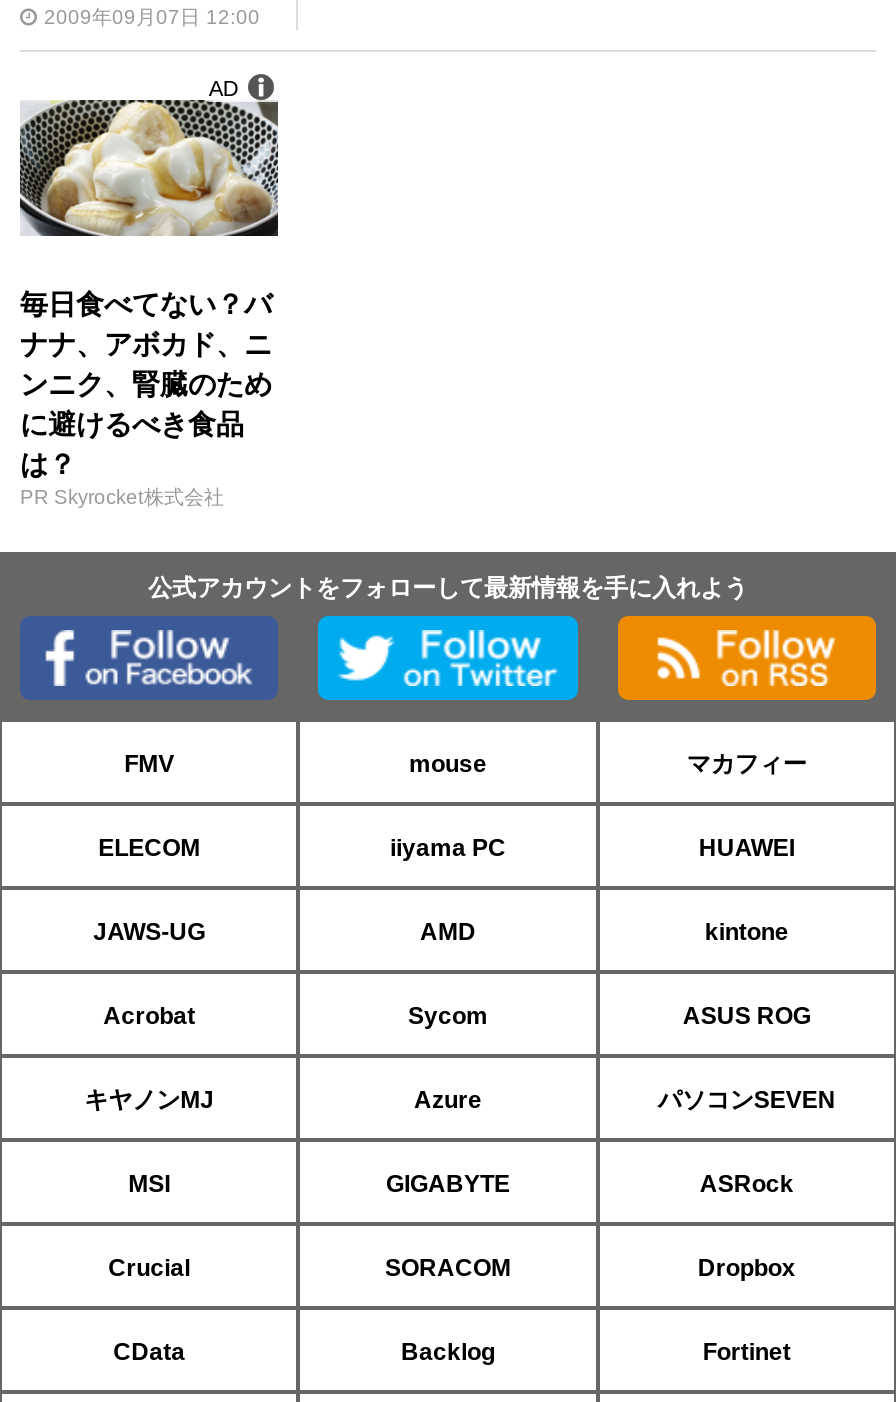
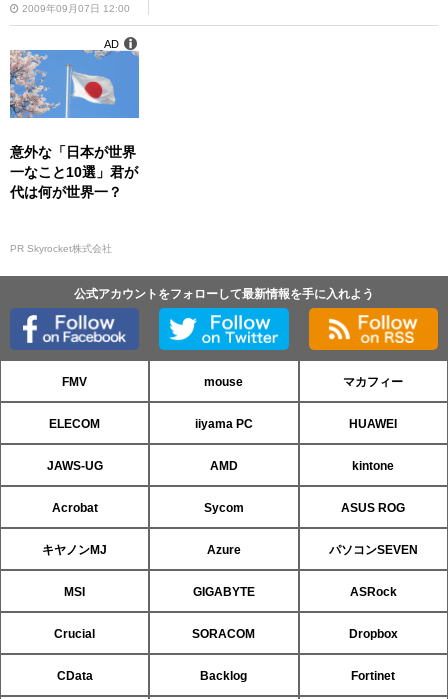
- [image]
- 毎日食べてない？バ
- ナナ、アボカド、ニ
- ンニク、腎臓のため
- に避けるべき食品
- は？
+ [image]
+ 意外な「日本が世界
+ 一なこと10選」君が
+ 代は何が世界一？
